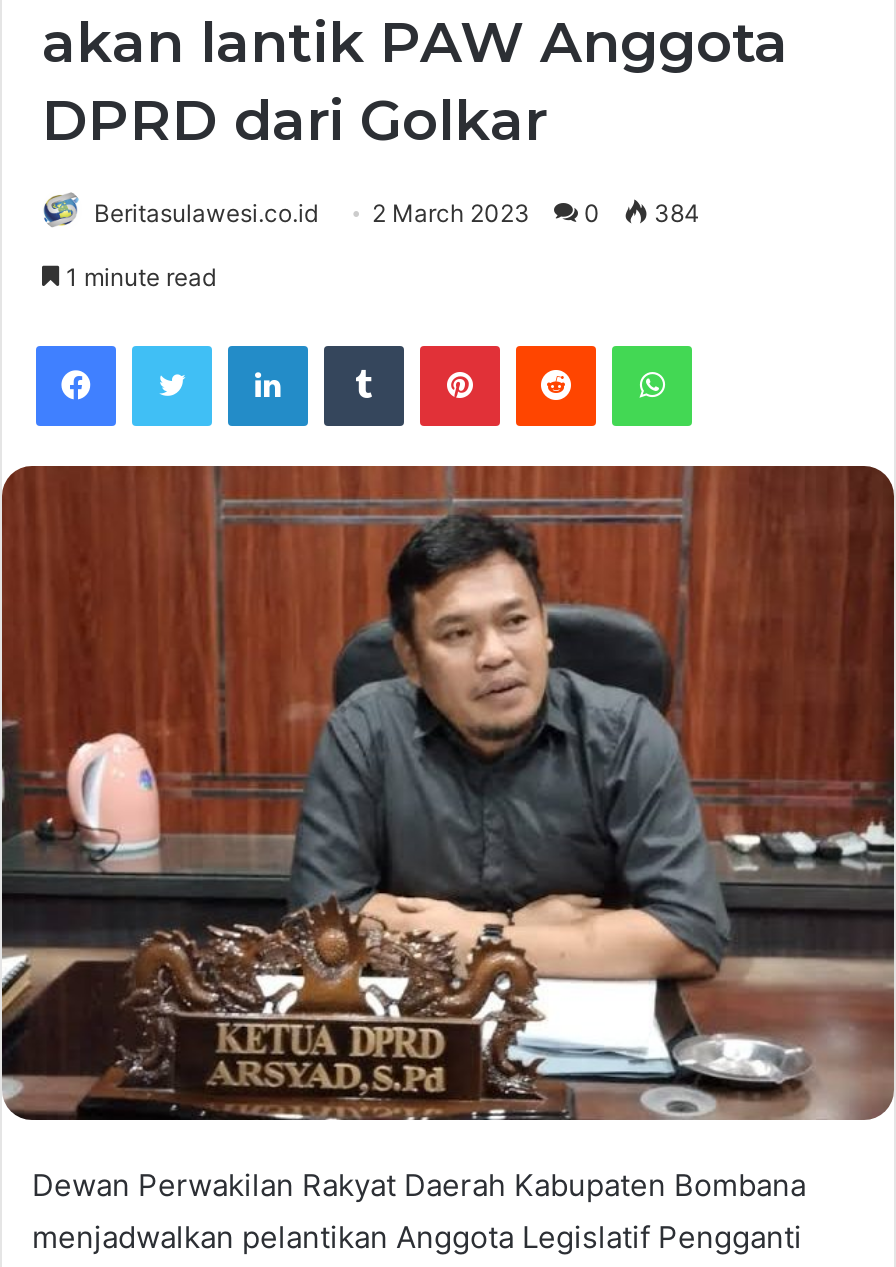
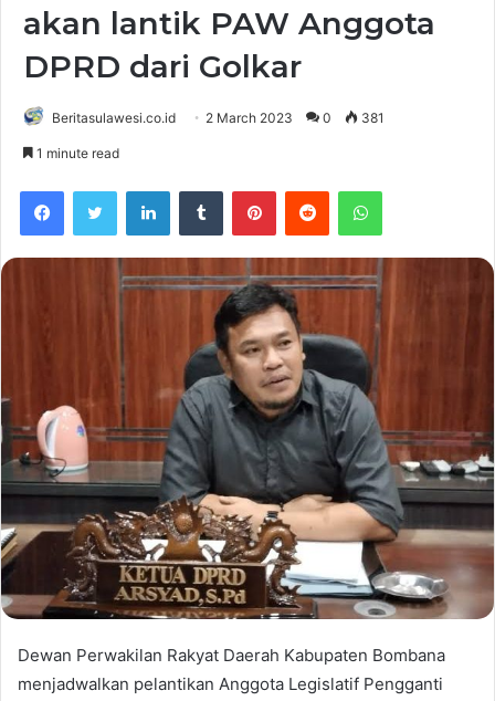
- Beritasulawesi.co.id 2 March 2023 0 384
+ Beritasulawesi.co.id 2 March 2023 0 381
